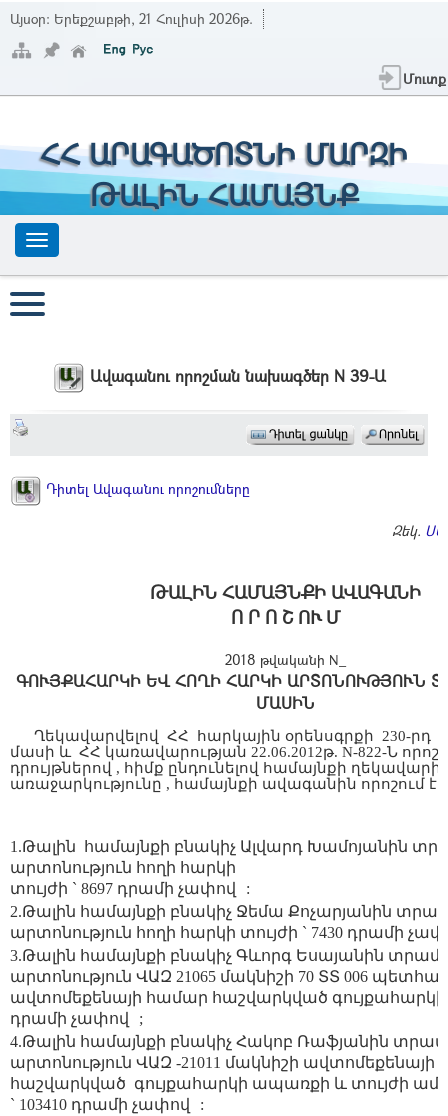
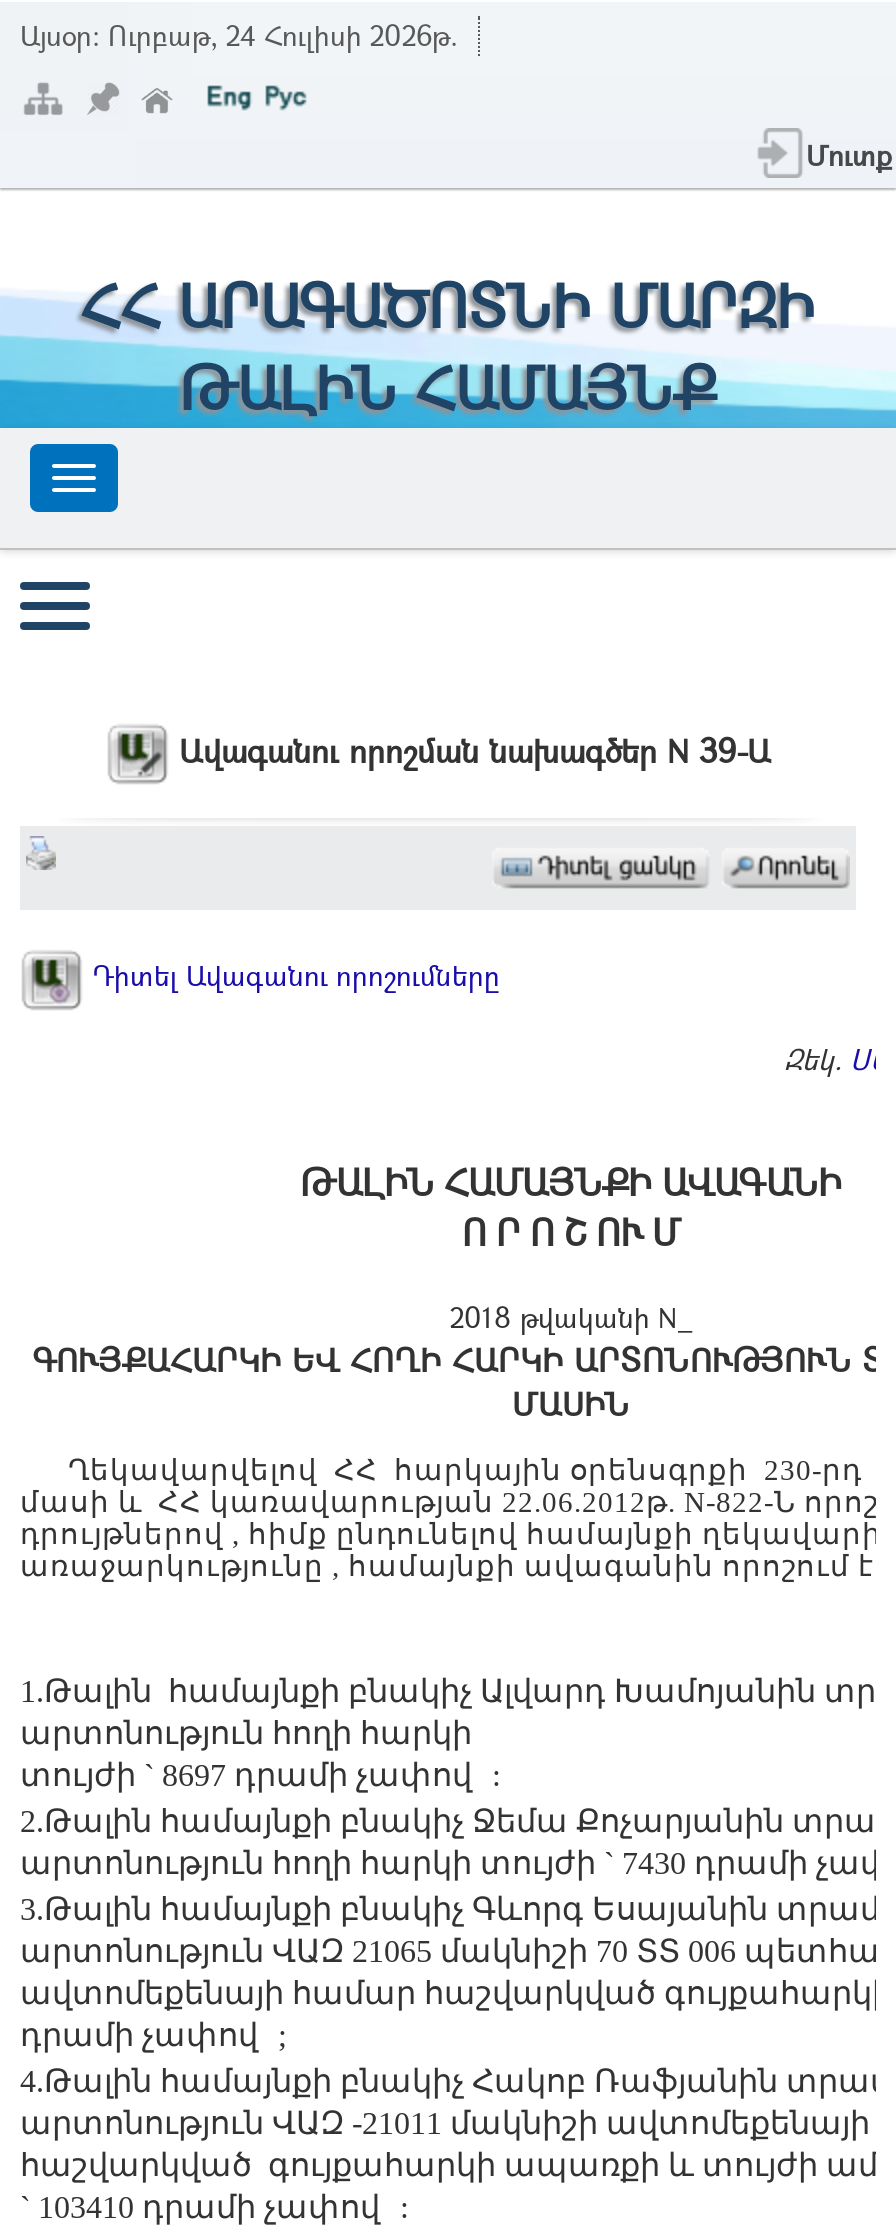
- Այսօր: Երեքշաբթի, 21 Հուլիսի 2026թ.
+ Այսօր: Ուրբաթ, 24 Հուլիսի 2026թ.
